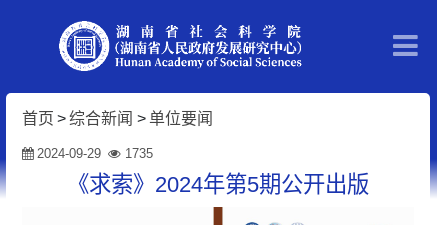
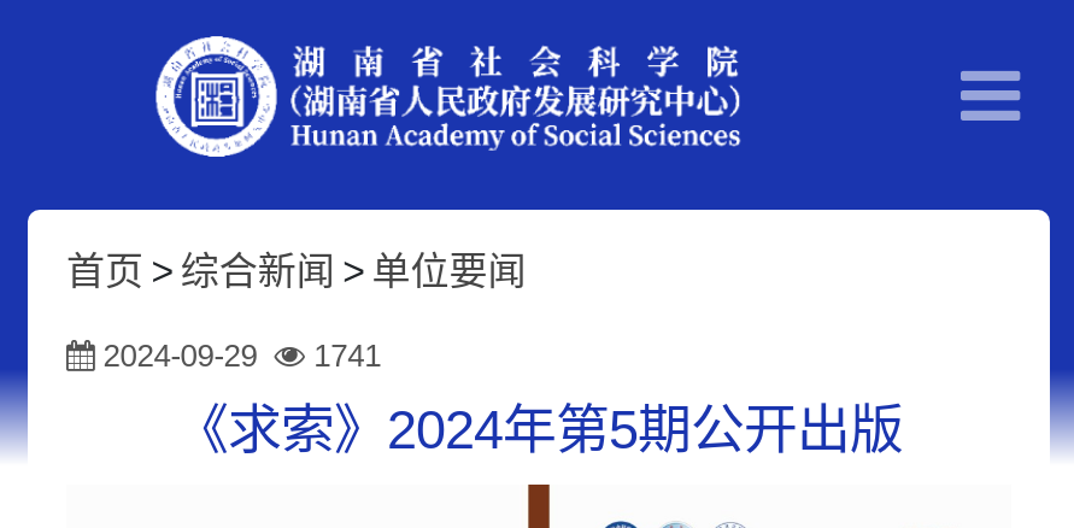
- 2024-09-29 1735
+ 2024-09-29 1741
